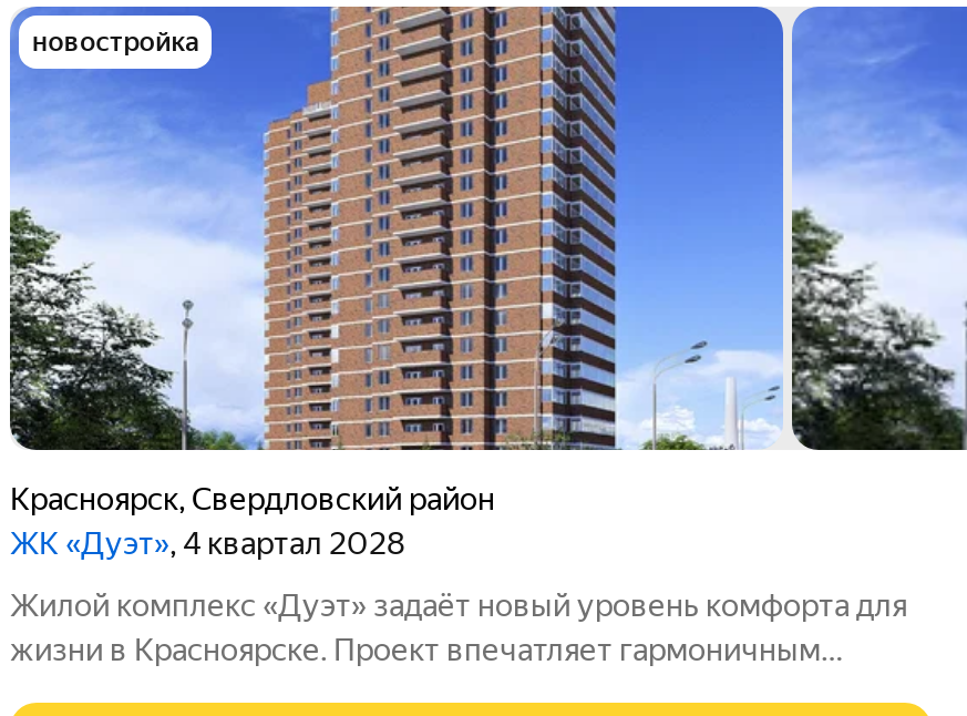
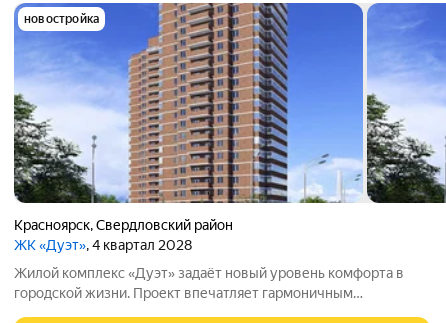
- Жилой комплекс «Дуэт» задаёт новый уровень комфорта для
- жизни в Красноярске. Проект впечатляет гармоничным
+ Жилой комплекс «Дуэт» задаёт новый уровень комфорта в
+ городской жизни. Проект впечатляет гармоничным
